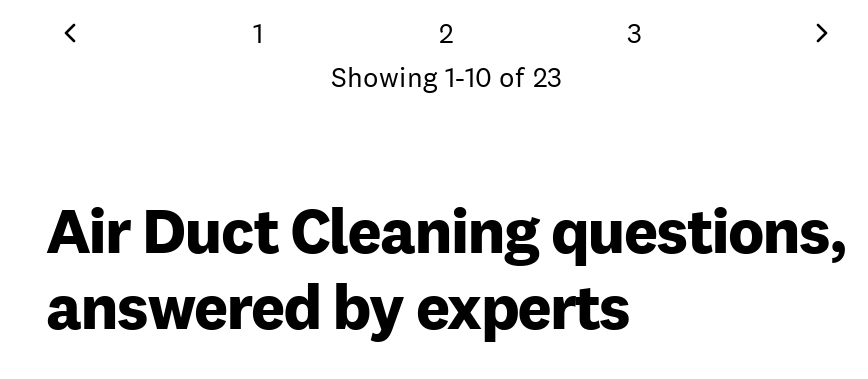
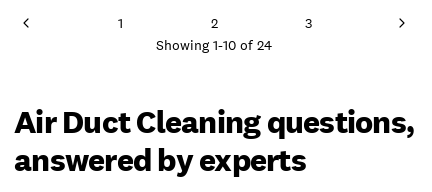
- Showing 1-10 of 23
+ Showing 1-10 of 24
